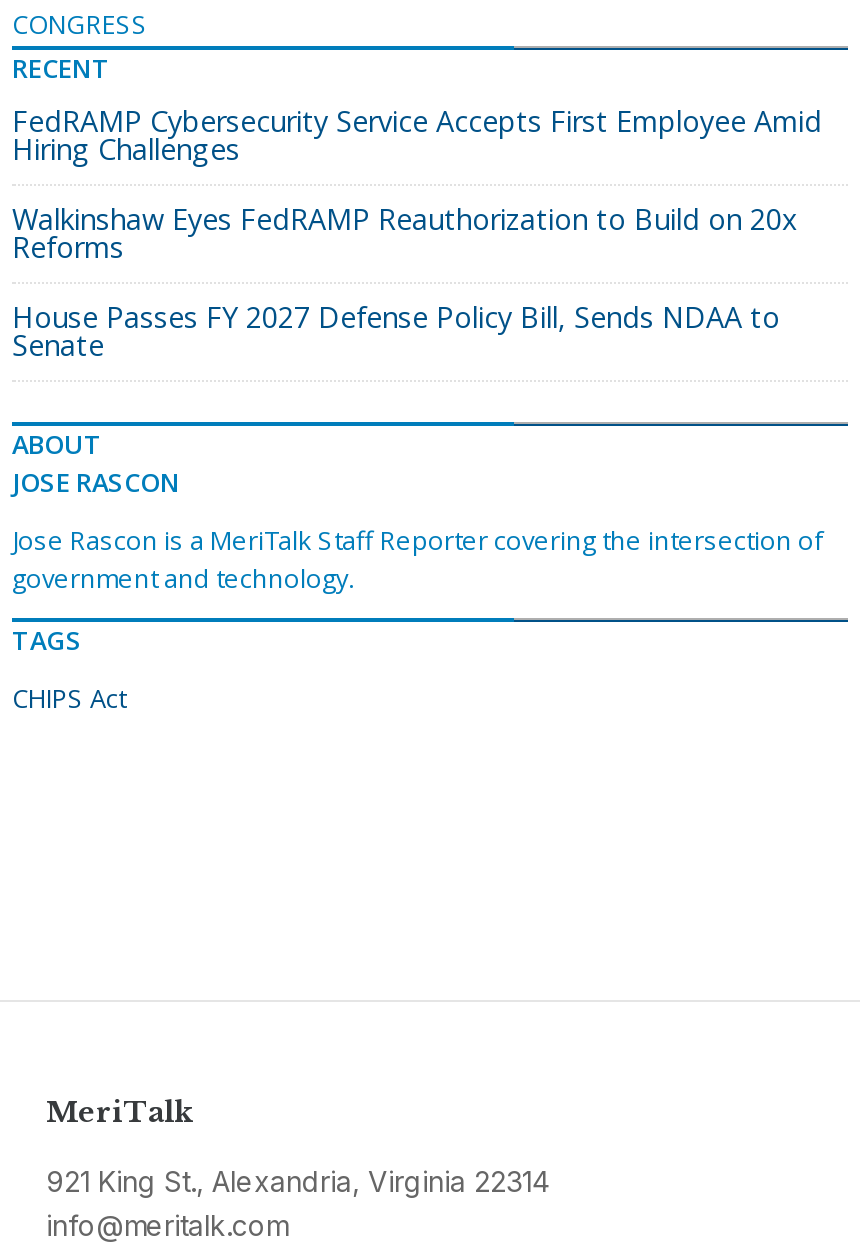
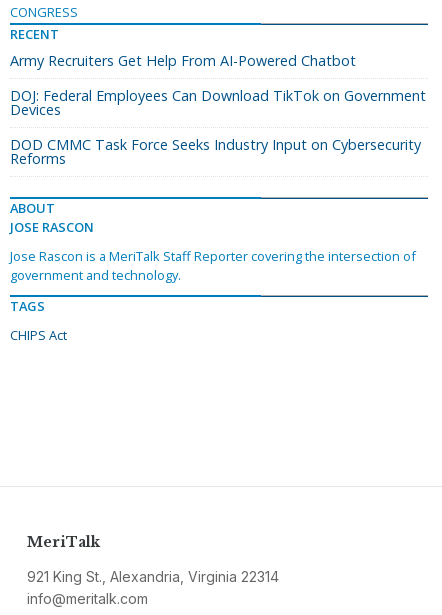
- FedRAMP Cybersecurity Service Accepts First Employee Amid
- Hiring Challenges
- Walkinshaw Eyes FedRAMP Reauthorization to Build on 20x
+ Army Recruiters Get Help From AI-Powered Chatbot
+ DOJ: Federal Employees Can Download TikTok on Government
+ Devices
+ DOD CMMC Task Force Seeks Industry Input on Cybersecurity

moved down: Reforms

- House Passes FY 2027 Defense Policy Bill, Sends NDAA to
- Senate
